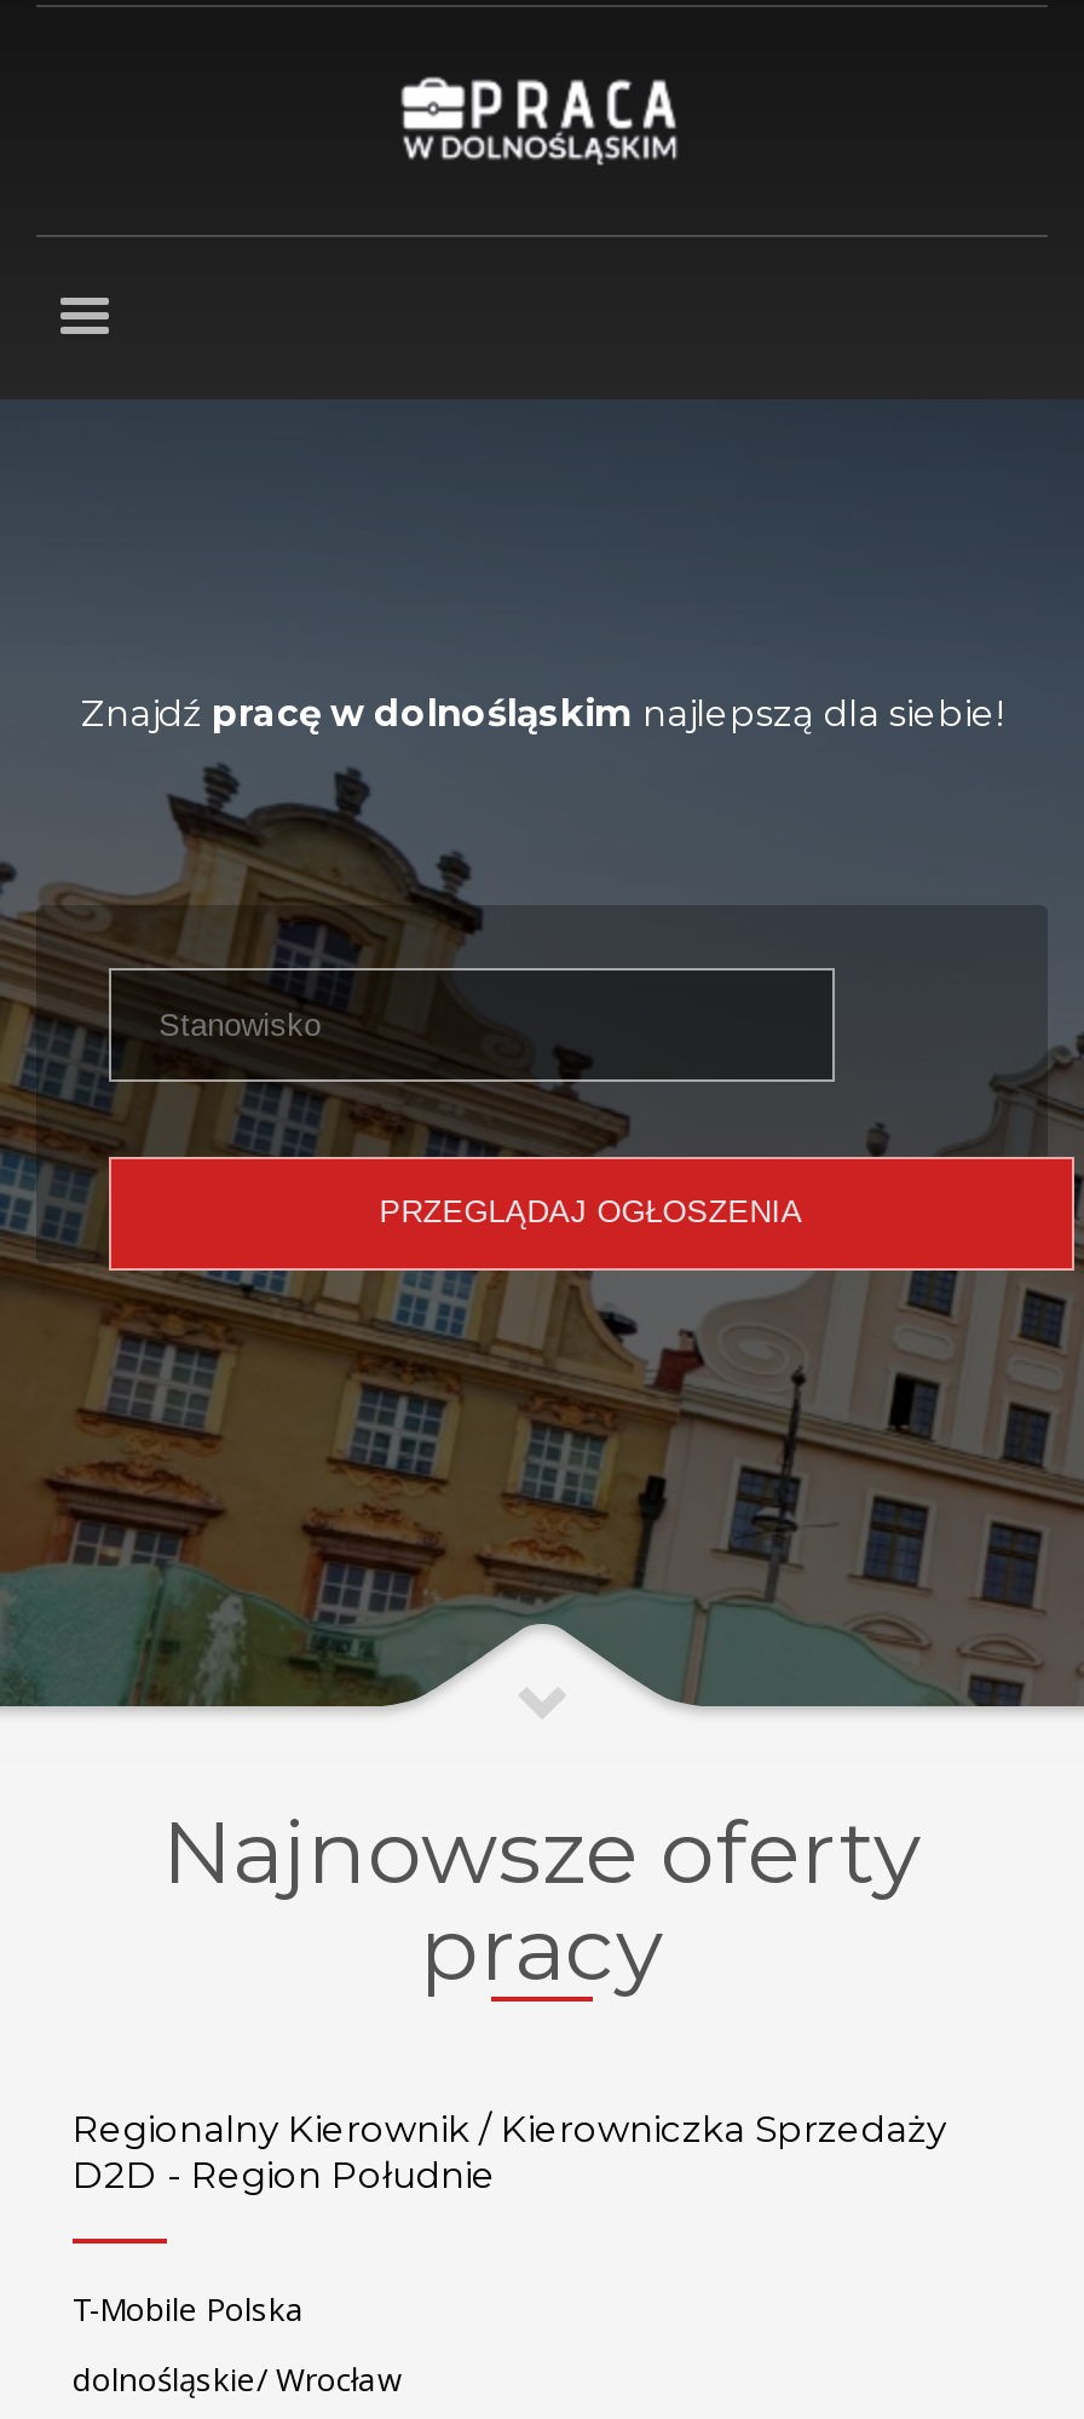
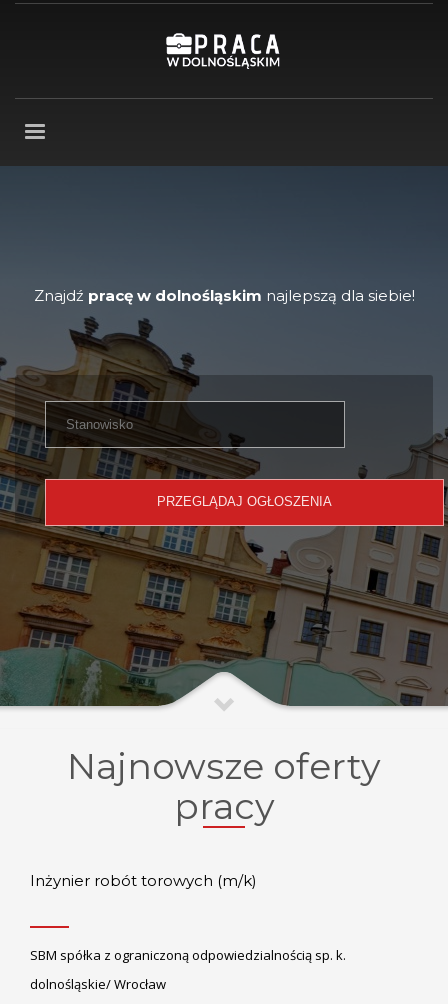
- Regionalny Kierownik / Kierowniczka Sprzedaży
- D2D - Region Południe
+ Inżynier robót torowych (m/k)

- T-Mobile Polska
+ SBM spółka z ograniczoną odpowiedzialnością sp. k.
